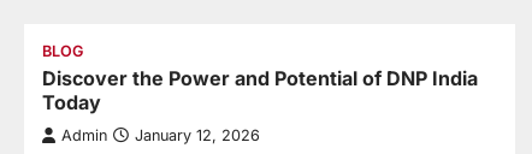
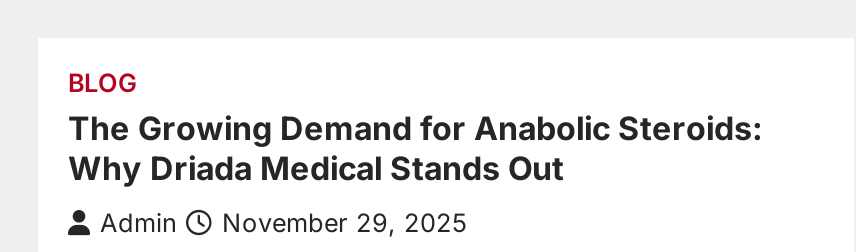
- Discover the Power and Potential of DNP India
- Today
+ The Growing Demand for Anabolic Steroids:
+ Why Driada Medical Stands Out

- Admin January 12, 2026
+ Admin November 29, 2025
